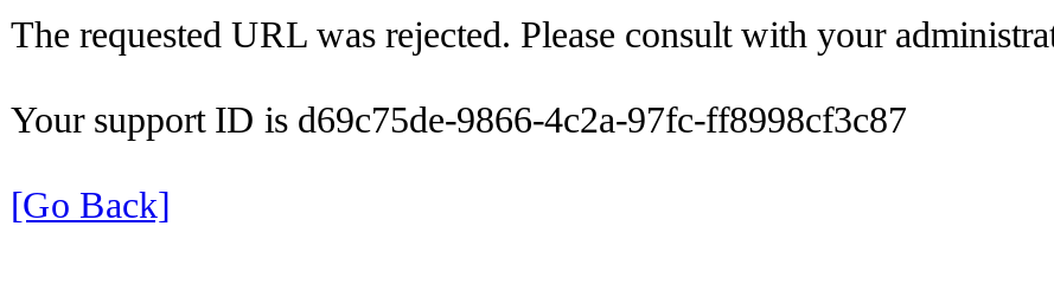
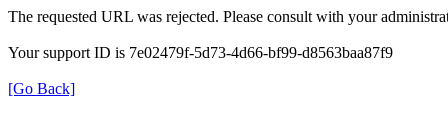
- Your support ID is d69c75de-9866-4c2a-97fc-ff8998cf3c87
+ Your support ID is 7e02479f-5d73-4d66-bf99-d8563baa87f9
